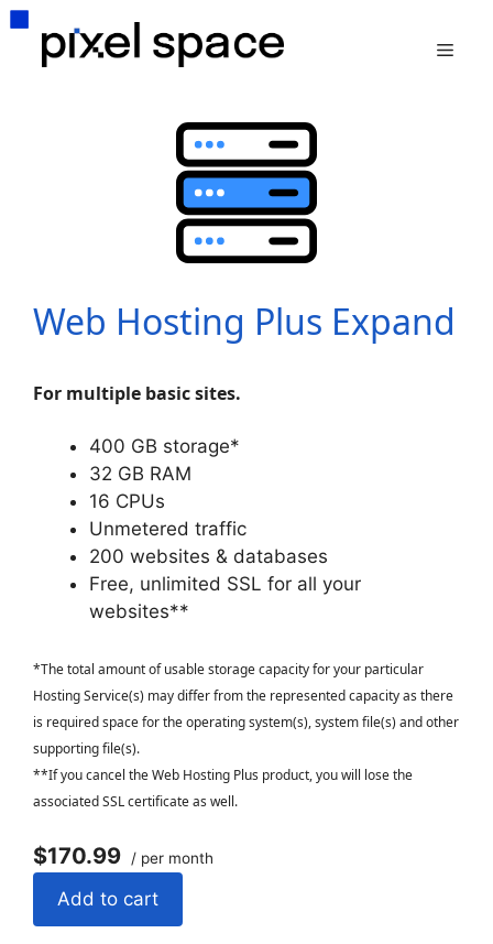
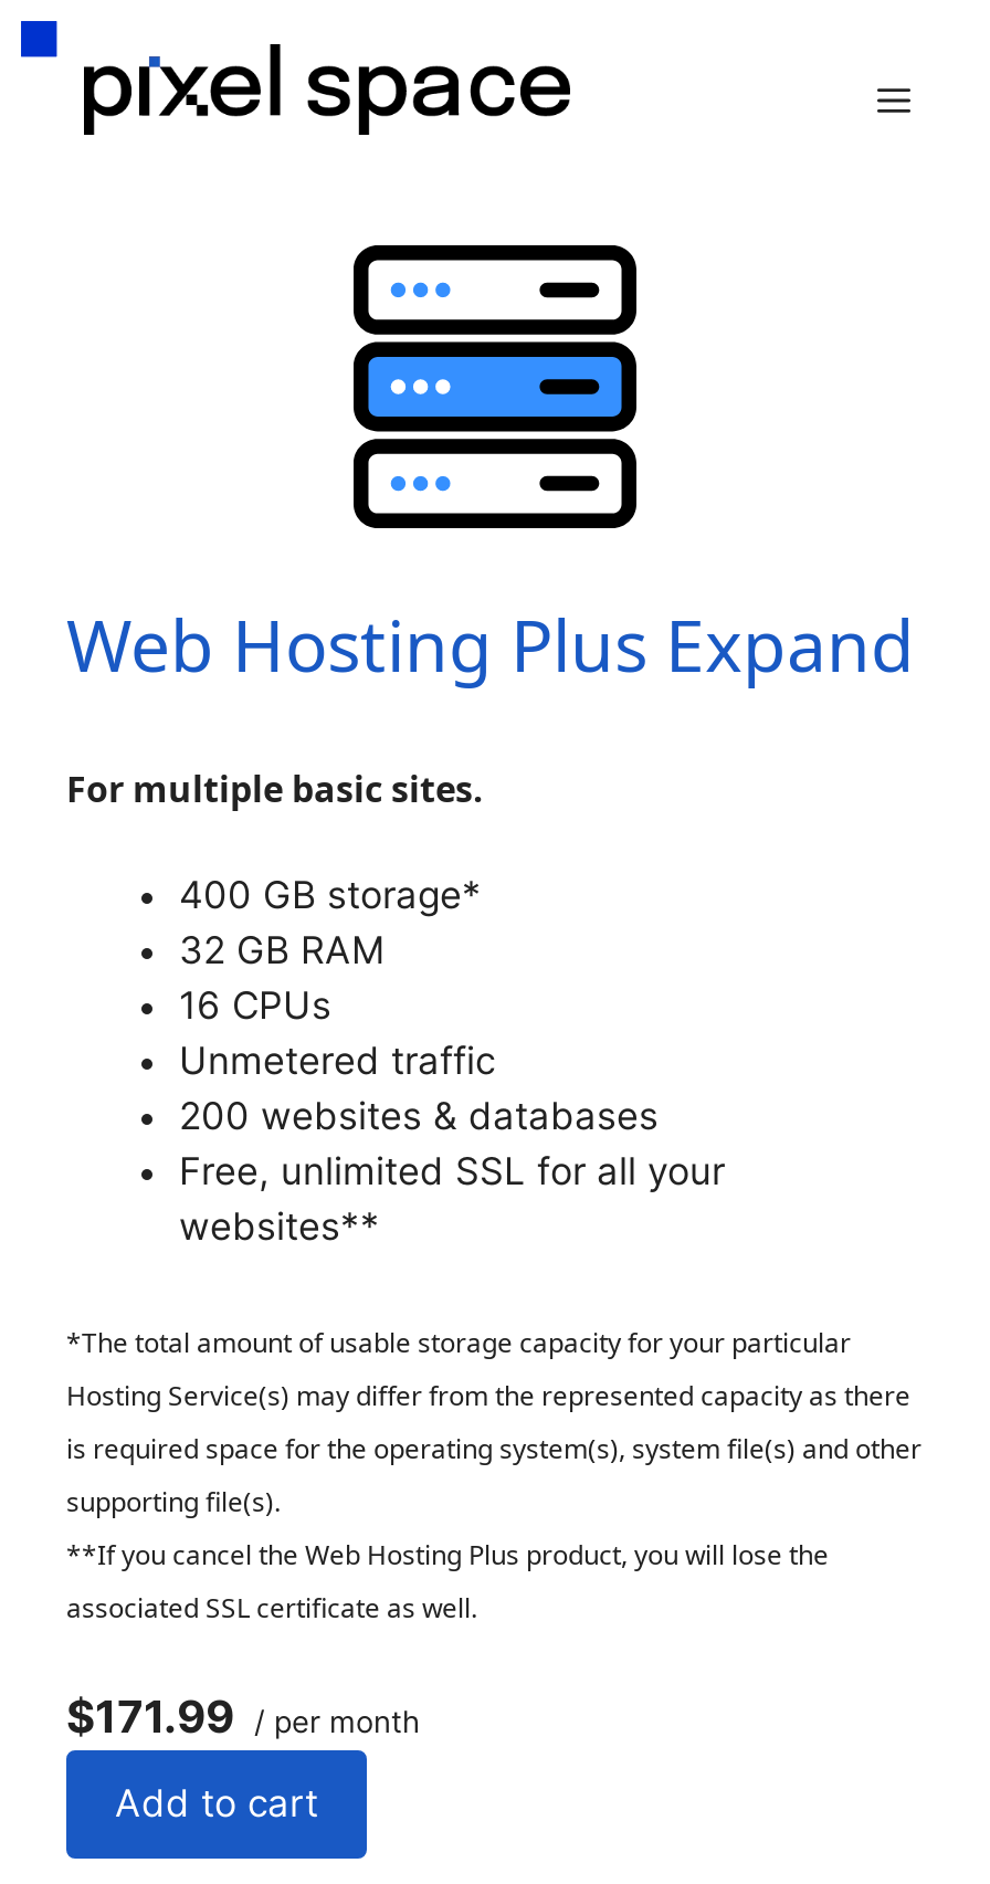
- $170.99 / per month
+ $171.99 / per month
